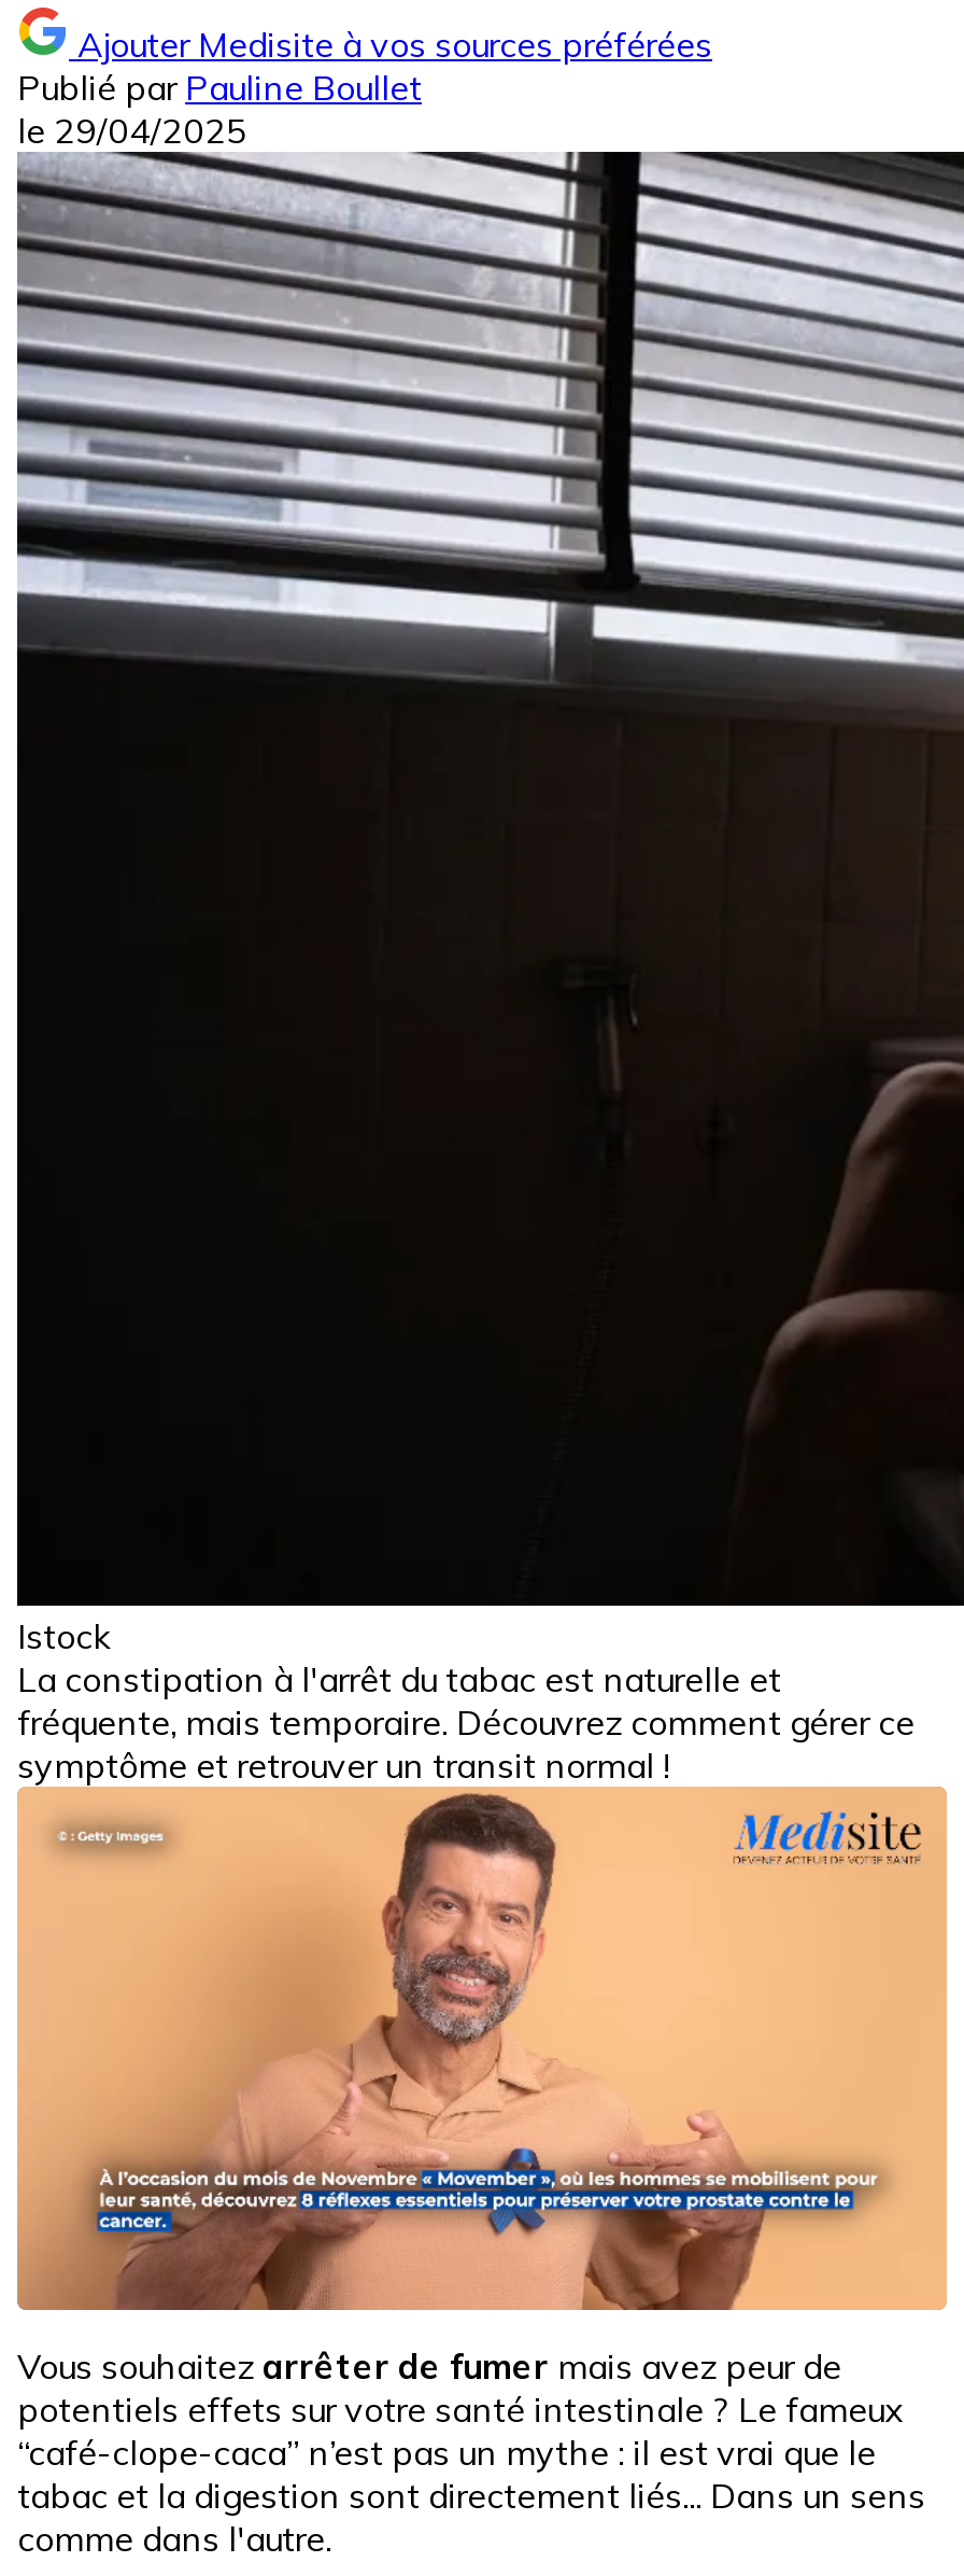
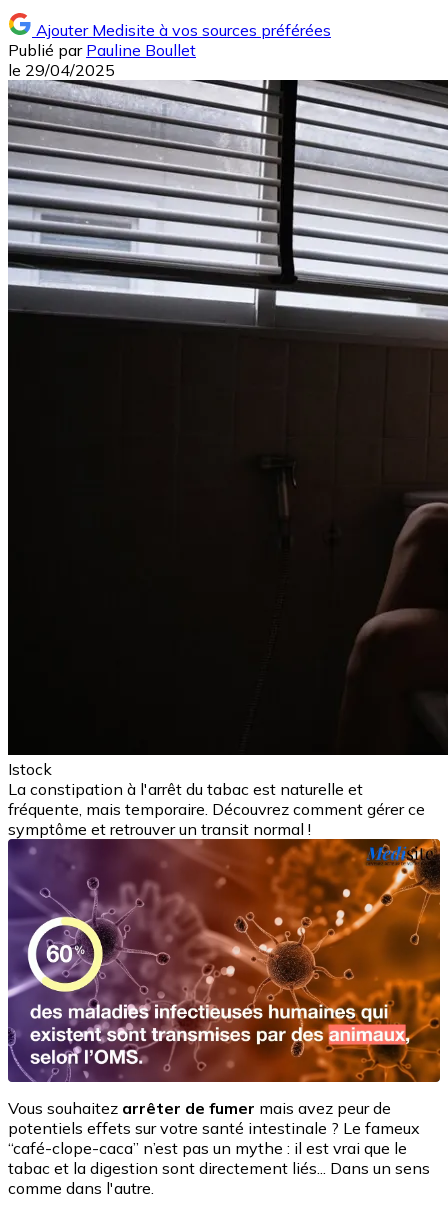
- [image]
+ [image]
